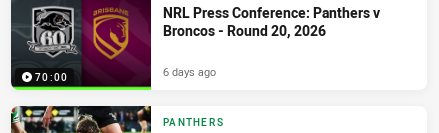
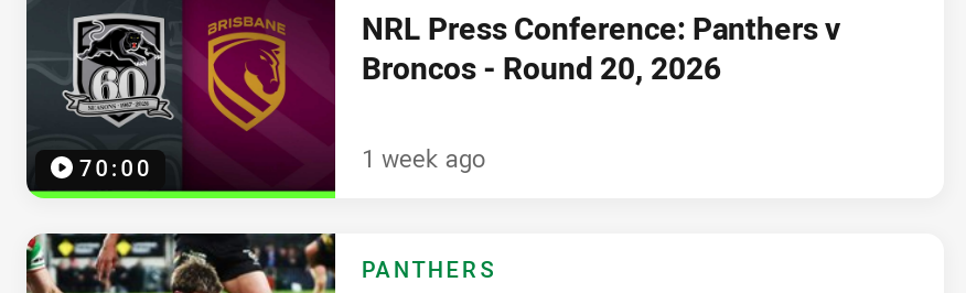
- 6 days ago
+ 1 week ago
